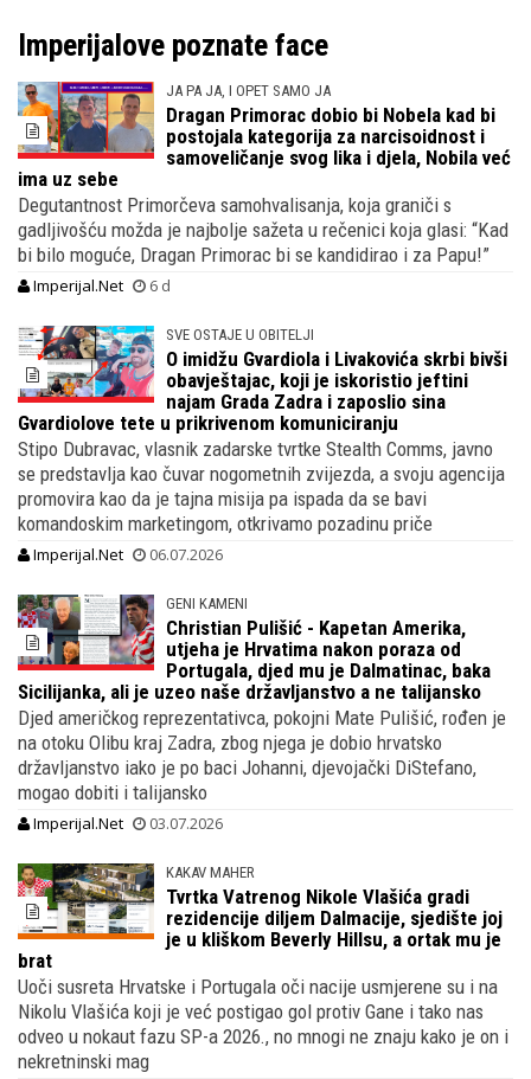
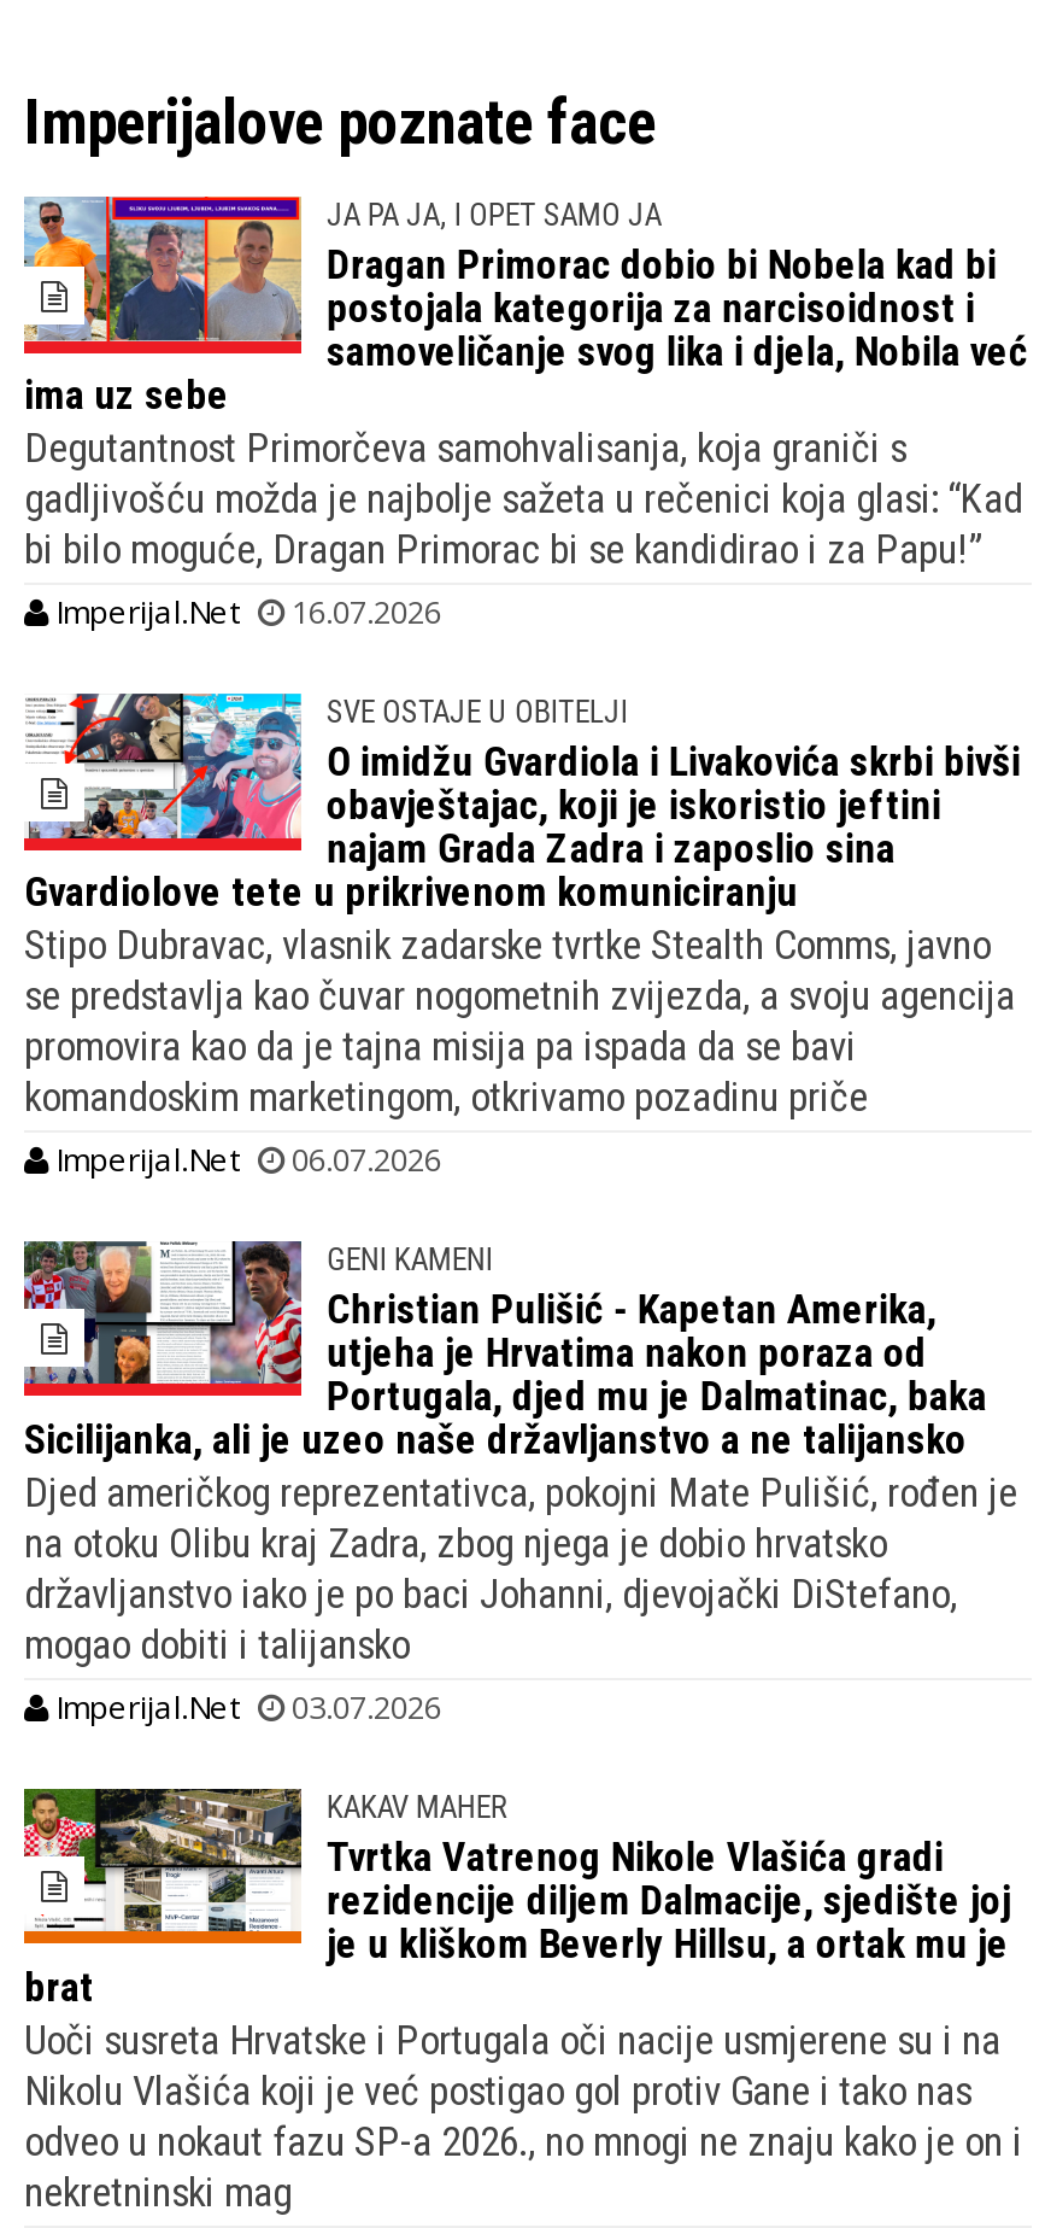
- Imperijal.Net 6 d
+ Imperijal.Net 16.07.2026
